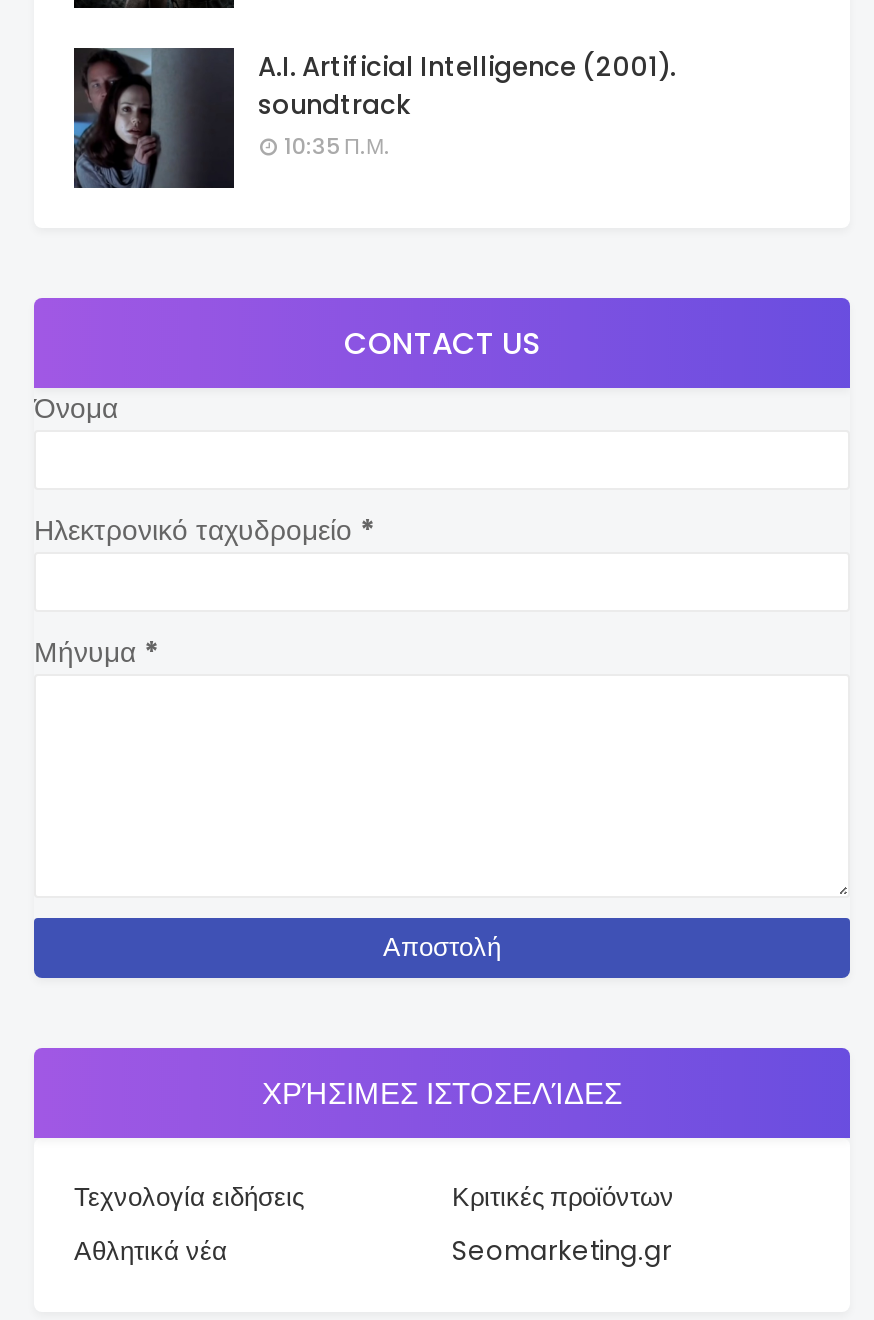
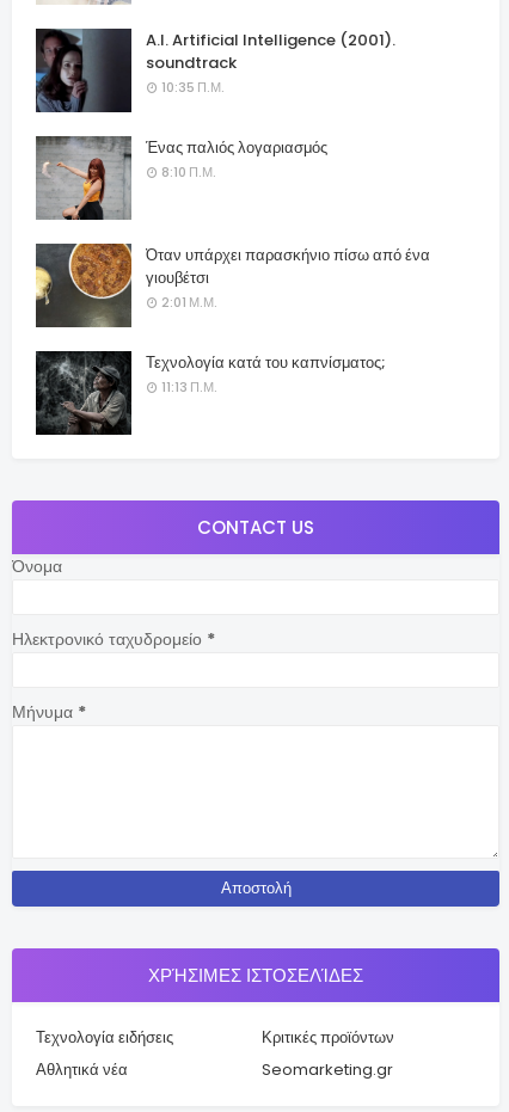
+ [image]
+ Ένας παλιός λογαριασμός
+ 8:10 Π.Μ.

+ [image]
+ Όταν υπάρχει παρασκήνιο πίσω από ένα
+ γιουβέτσι
+ 2:01 Μ.Μ.
+ Τεχνολογία κατά του καπνίσματος;
+ 11:13 Π.Μ.

+ [image]
